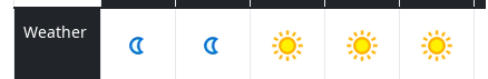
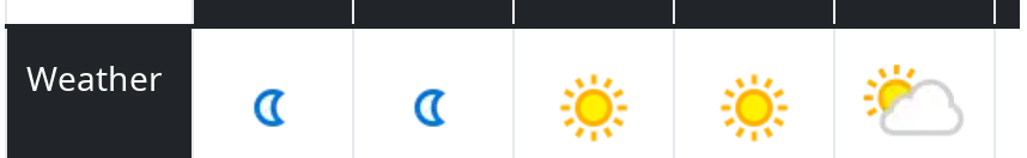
- [image]
+ [image]
